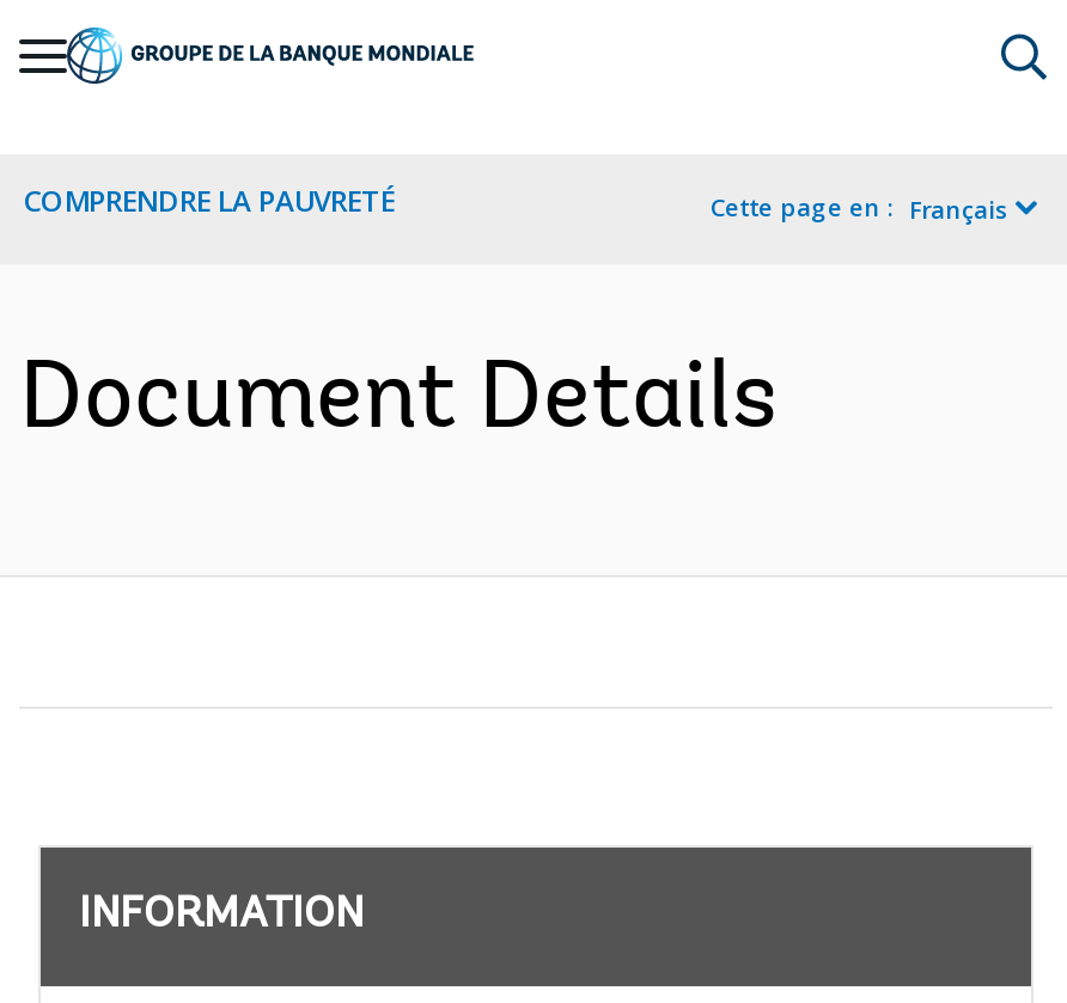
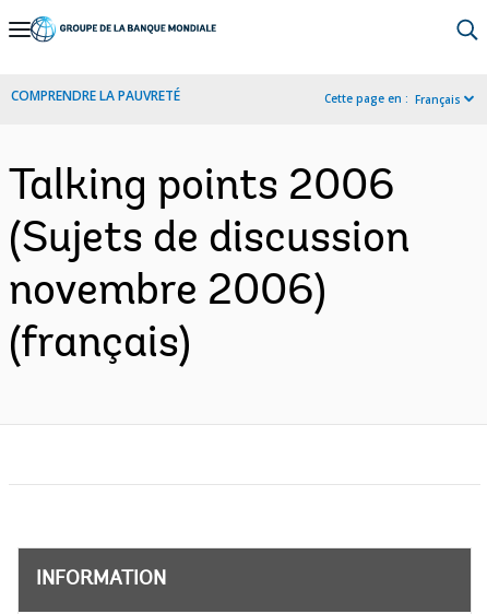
- Document Details
+ Talking points 2006
+ (Sujets de discussion
+ novembre 2006)
+ (français)
